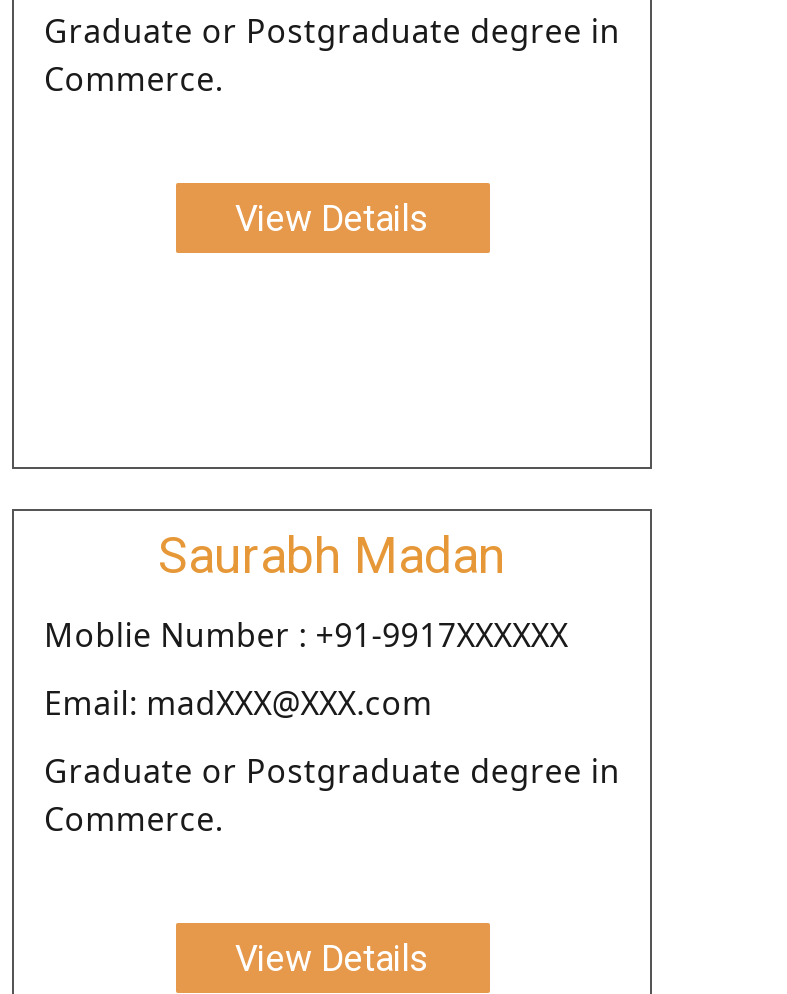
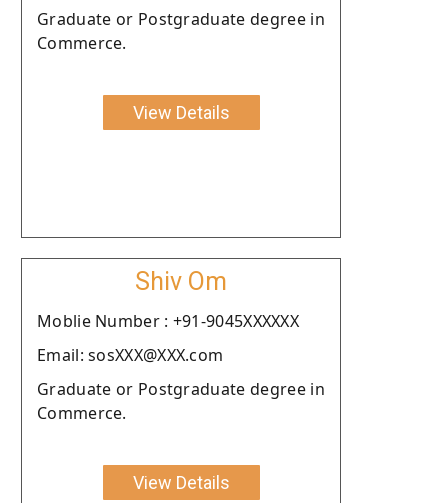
- Saurabh Madan
+ Shiv Om

- Moblie Number : +91-9917XXXXXX
+ Moblie Number : +91-9045XXXXXX

- Email: madXXX@XXX.com
+ Email: sosXXX@XXX.com
